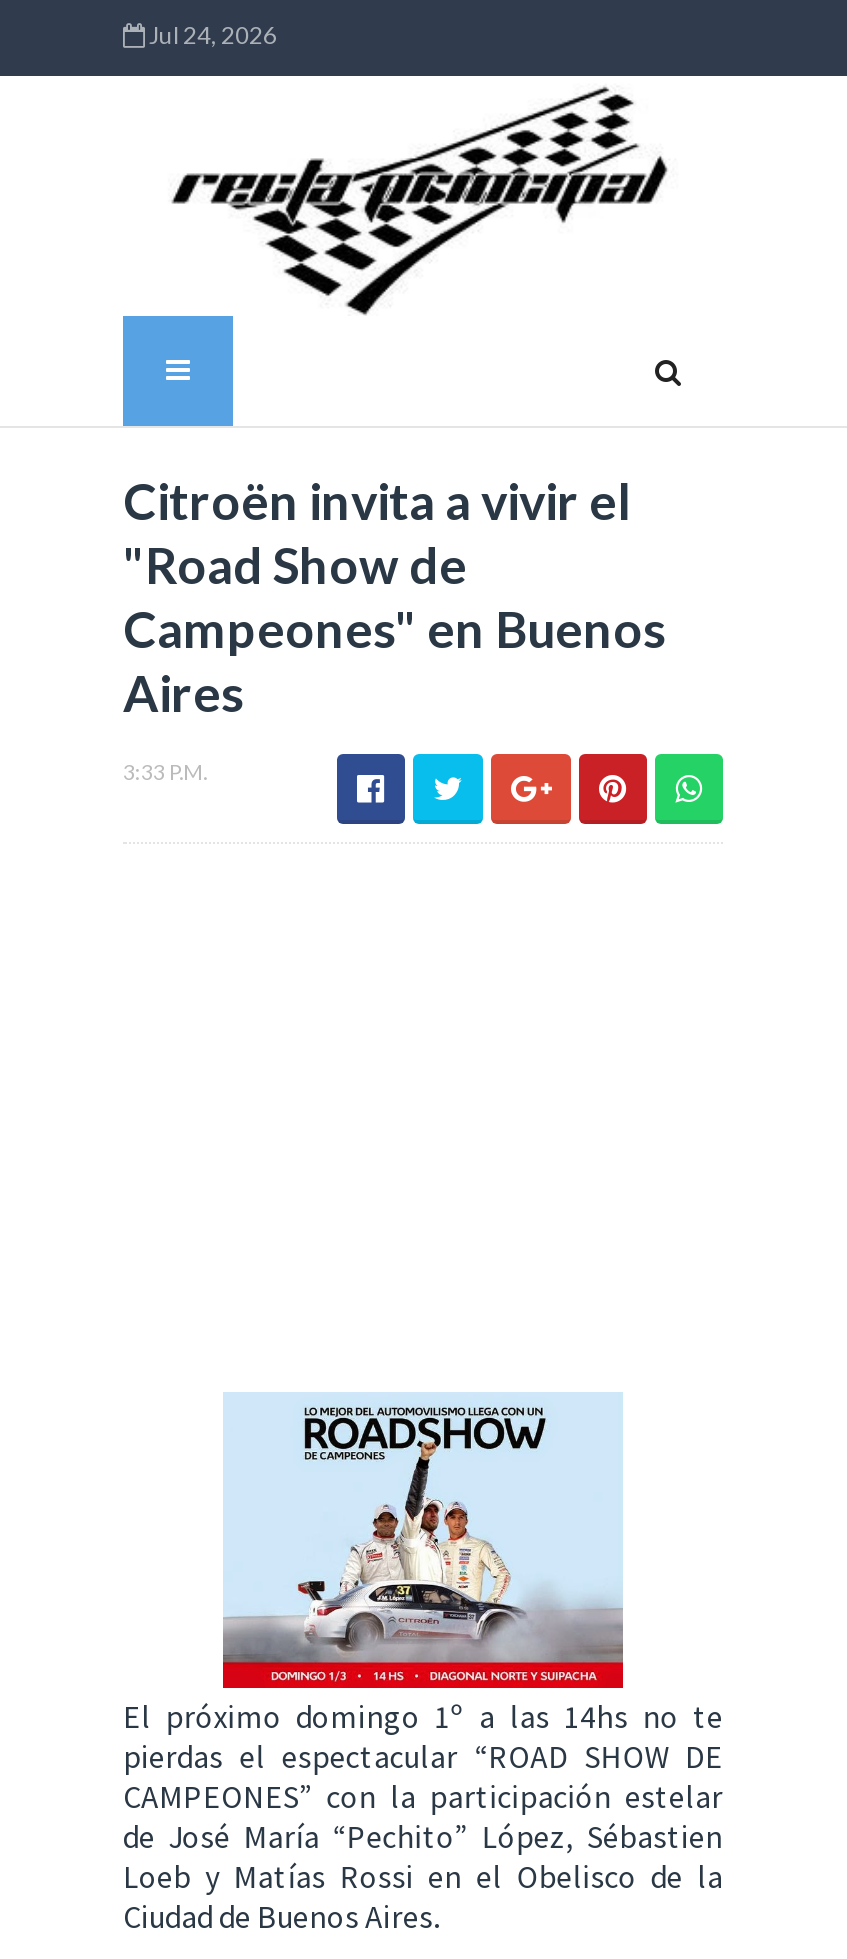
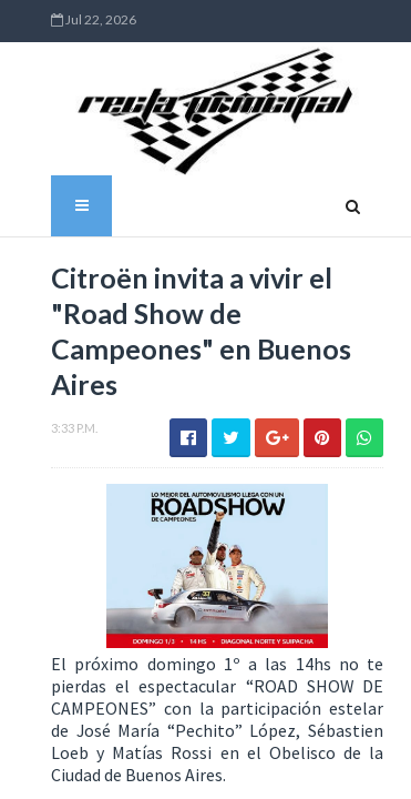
- Jul 24, 2026
+ Jul 22, 2026
